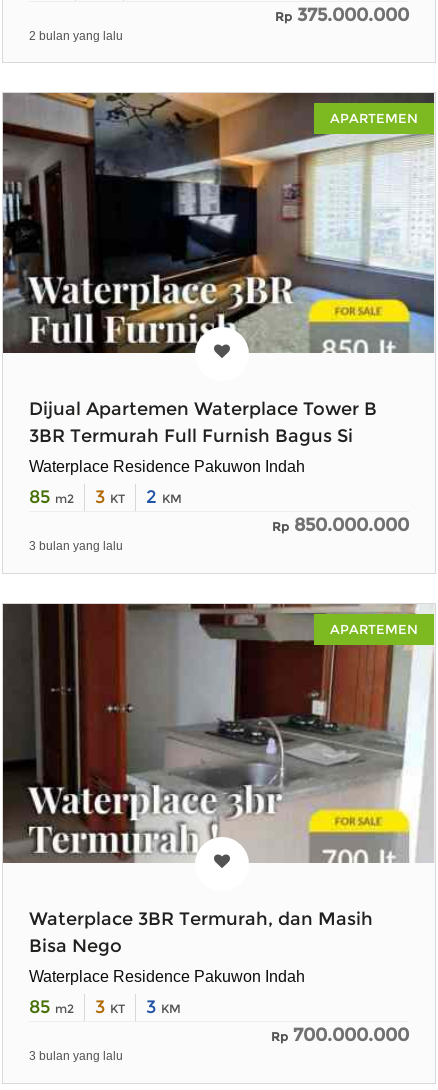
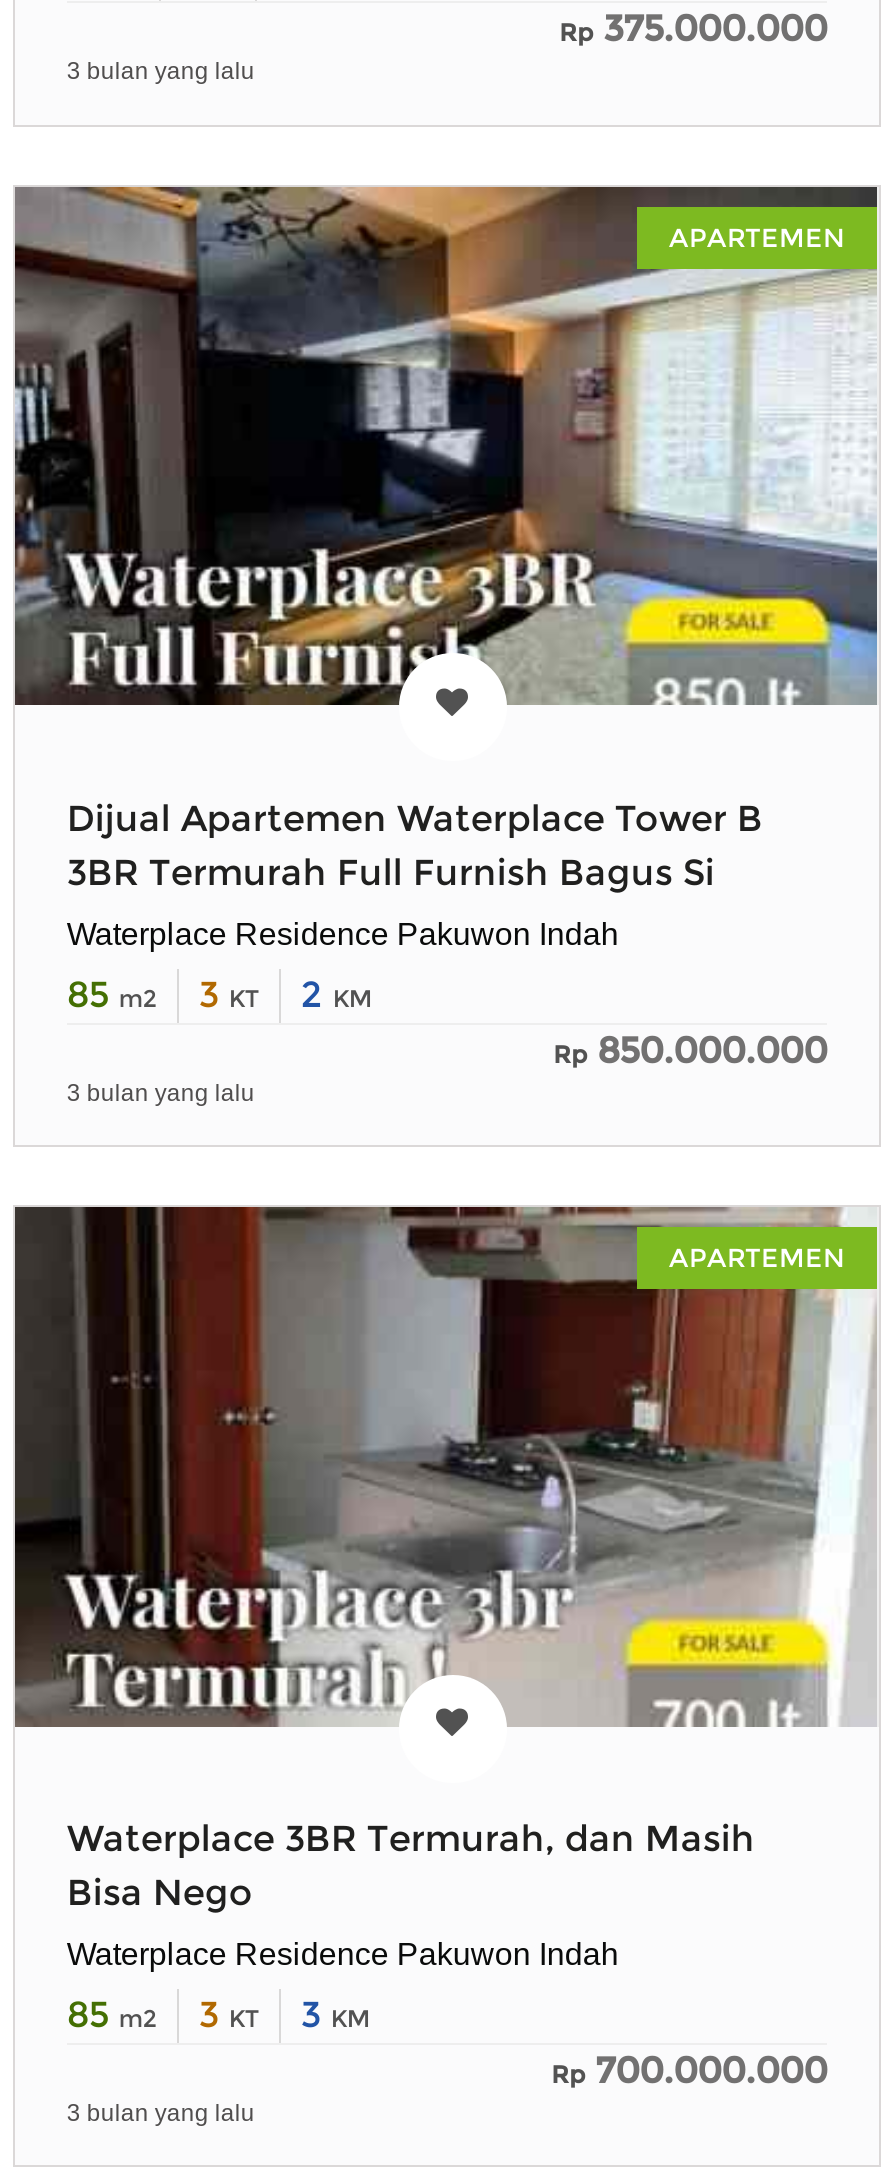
- 2 bulan yang lalu
+ 3 bulan yang lalu
